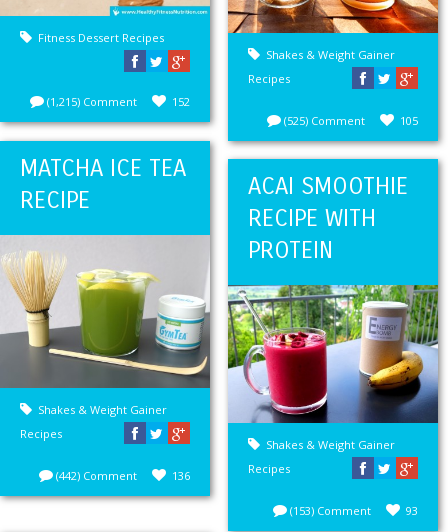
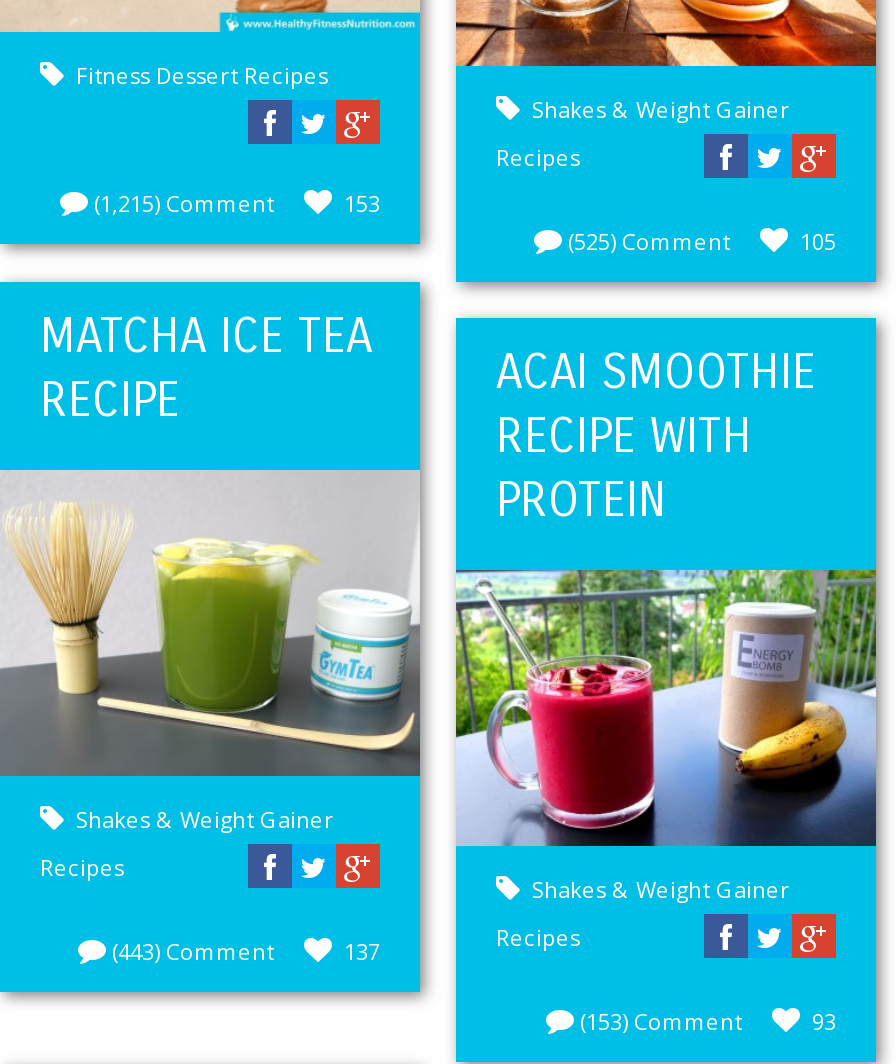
- 152
+ 153

- (442) Comment
+ (443) Comment

- 136
+ 137
